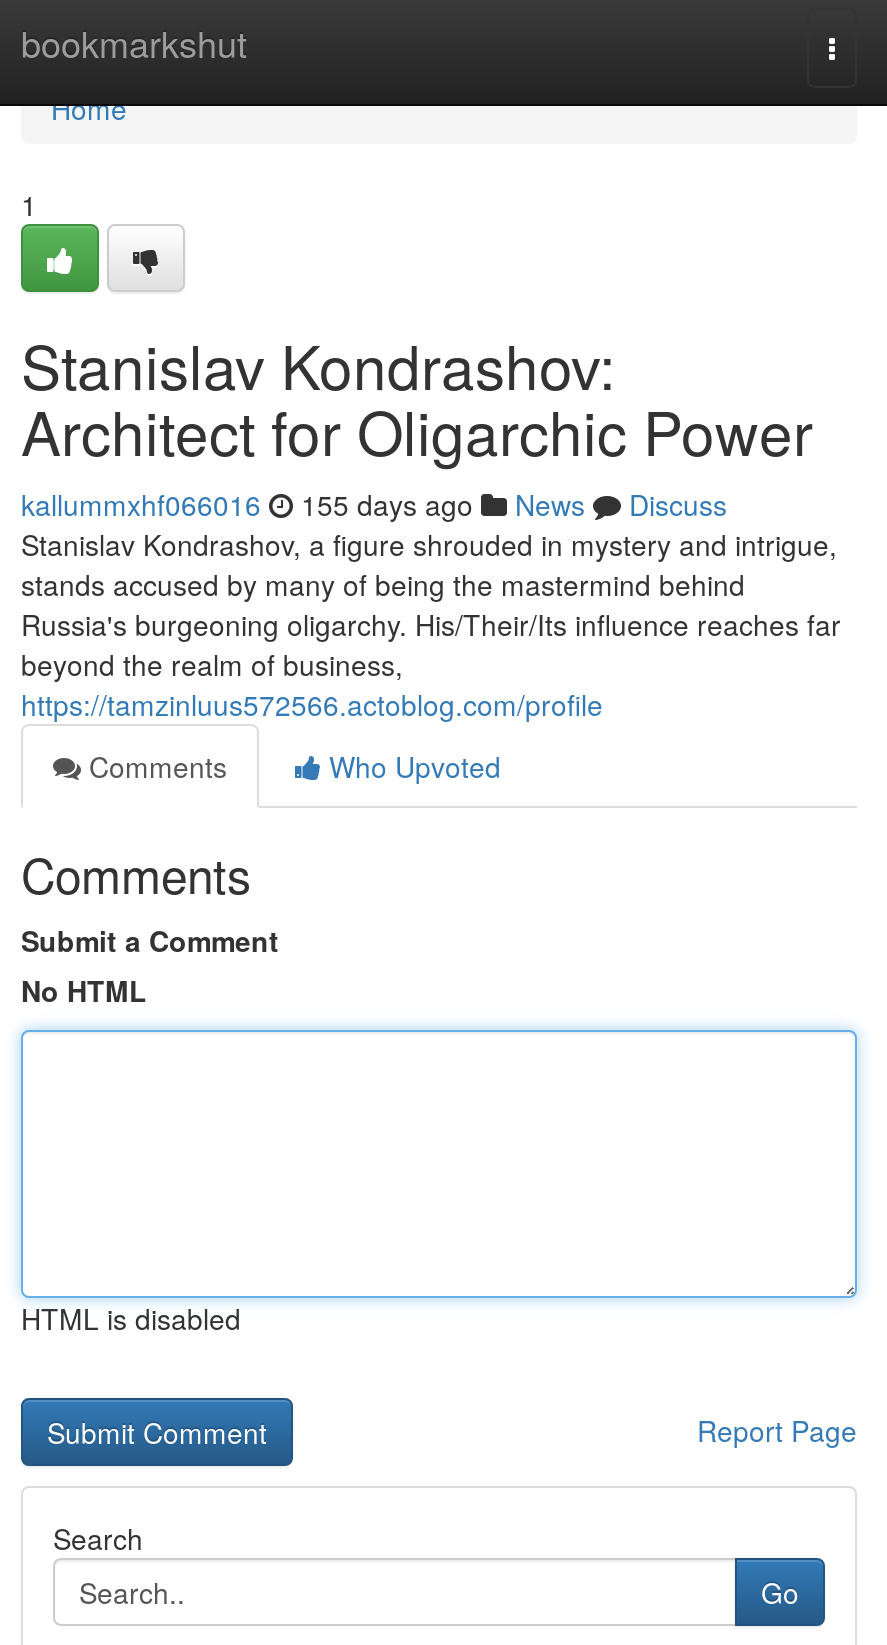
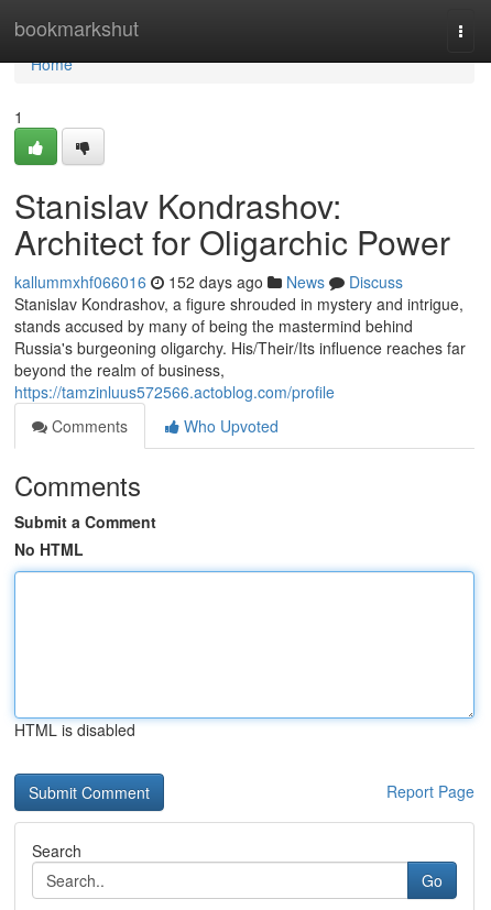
- kallummxhf066016 155 days ago News Discuss
+ kallummxhf066016 152 days ago News Discuss
